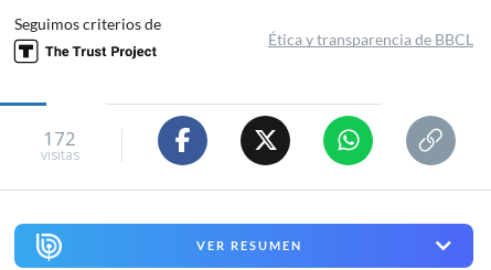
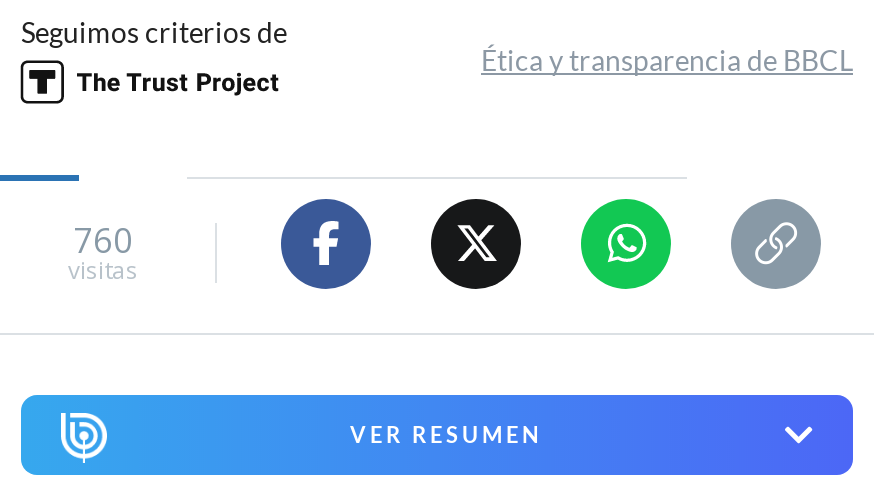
- 172
+ 760
